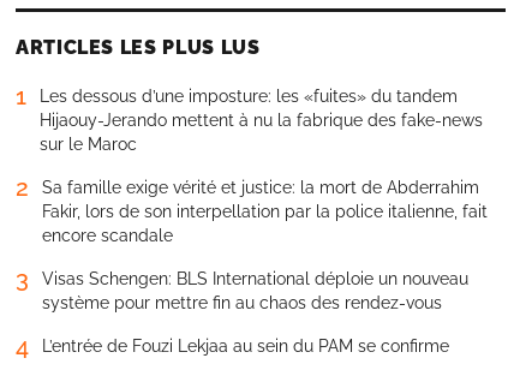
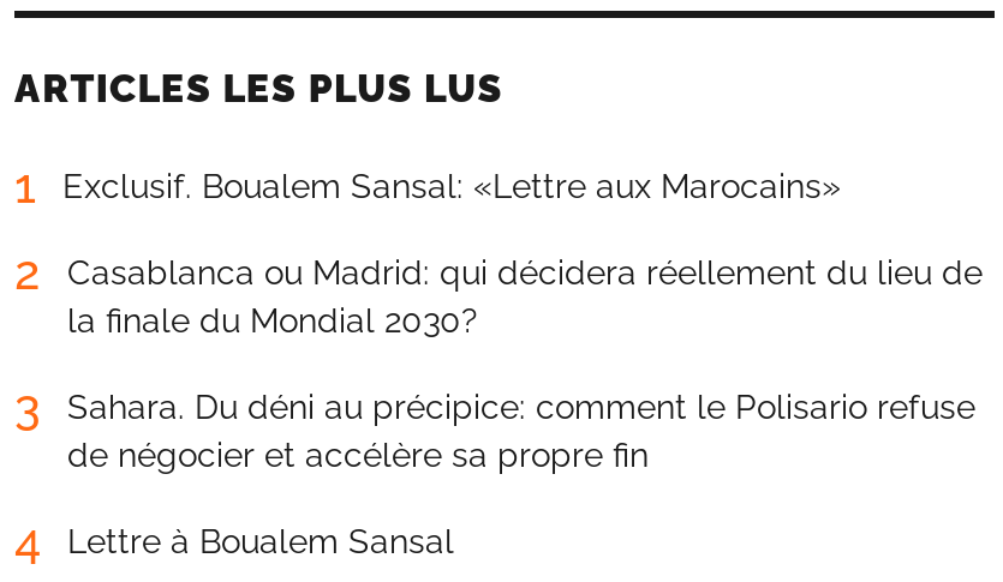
- Les dessous d’une imposture: les «fuites» du tandem
- Hijaouy-Jerando mettent à nu la fabrique des fake-news
- sur le Maroc
+ Exclusif. Boualem Sansal: «Lettre aux Marocains»

- Sa famille exige vérité et justice: la mort de Abderrahim
- Fakir, lors de son interpellation par la police italienne, fait
- encore scandale
+ Casablanca ou Madrid: qui décidera réellement du lieu de
+ la finale du Mondial 2030?

- Visas Schengen: BLS International déploie un nouveau
- système pour mettre fin au chaos des rendez-vous
+ Sahara. Du déni au précipice: comment le Polisario refuse
+ de négocier et accélère sa propre fin

- L’entrée de Fouzi Lekjaa au sein du PAM se confirme
+ Lettre à Boualem Sansal
